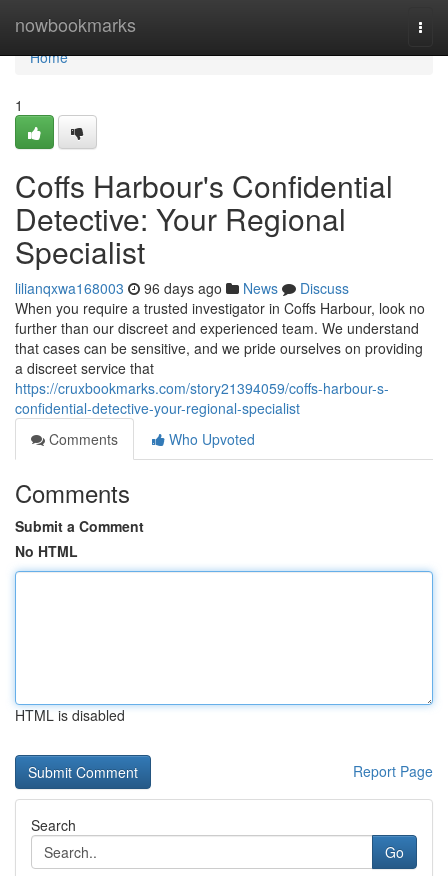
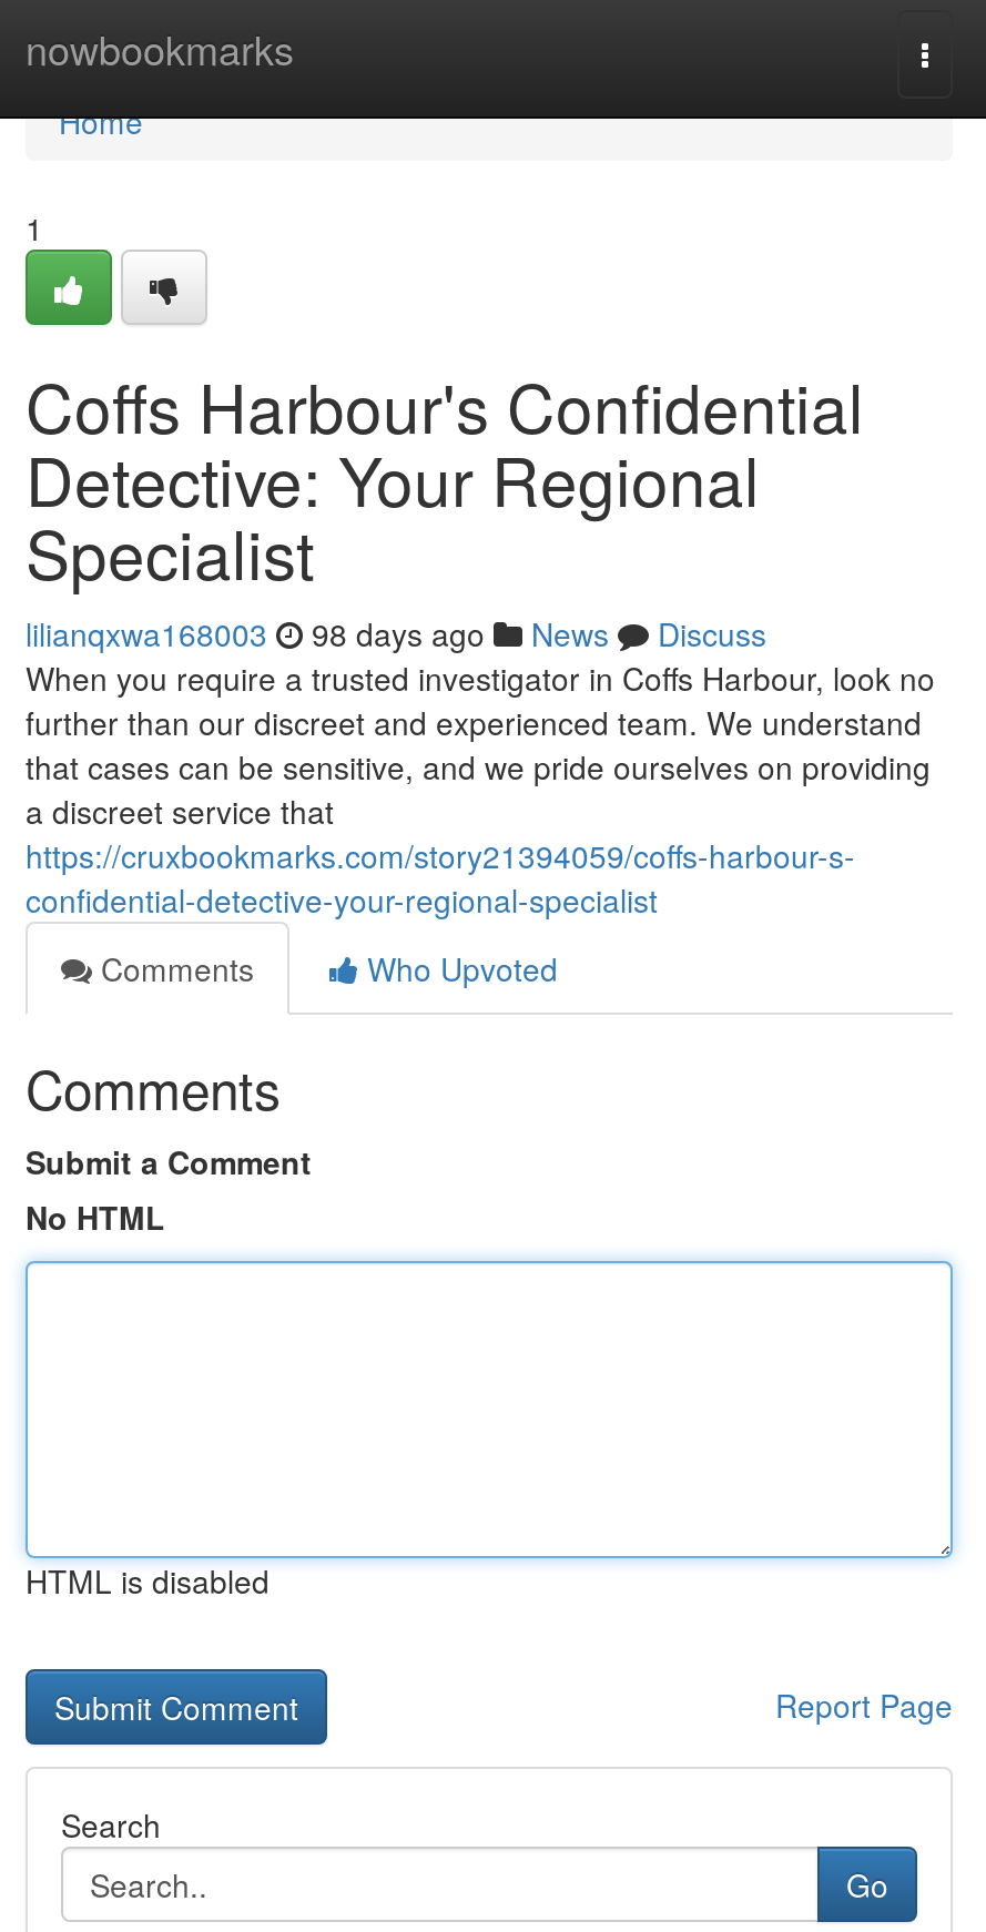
- lilianqxwa168003 96 days ago News Discuss
+ lilianqxwa168003 98 days ago News Discuss
